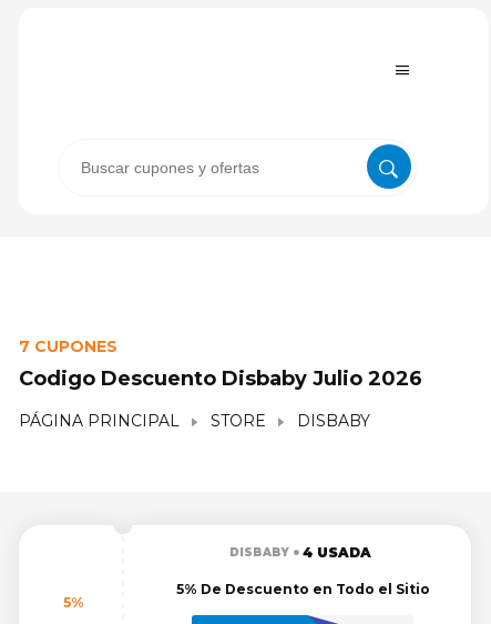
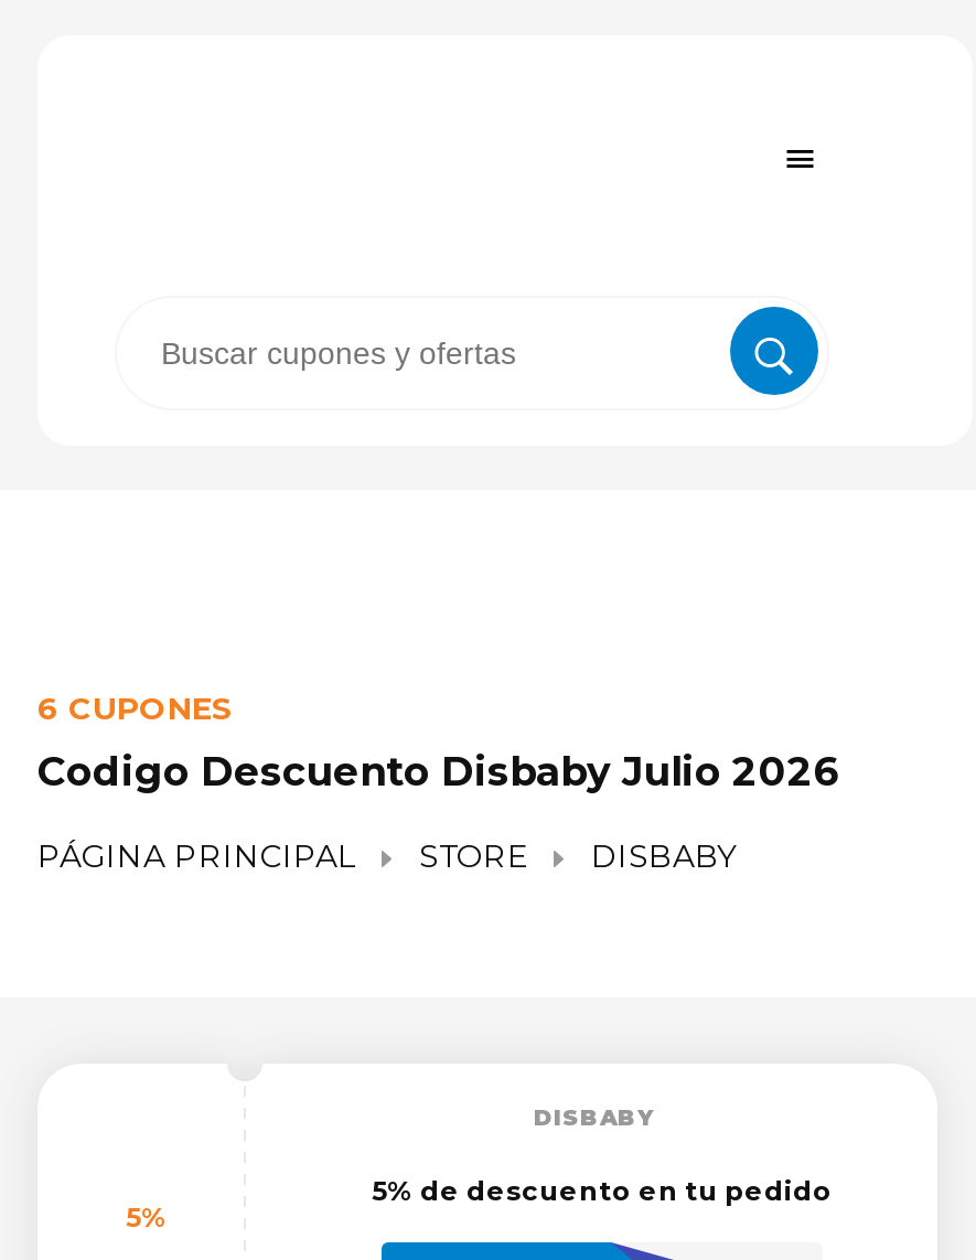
- 7 CUPONES
+ 6 CUPONES

- 4 USADA
- 5% De Descuento en Todo el Sitio
+ 5% de descuento en tu pedido
